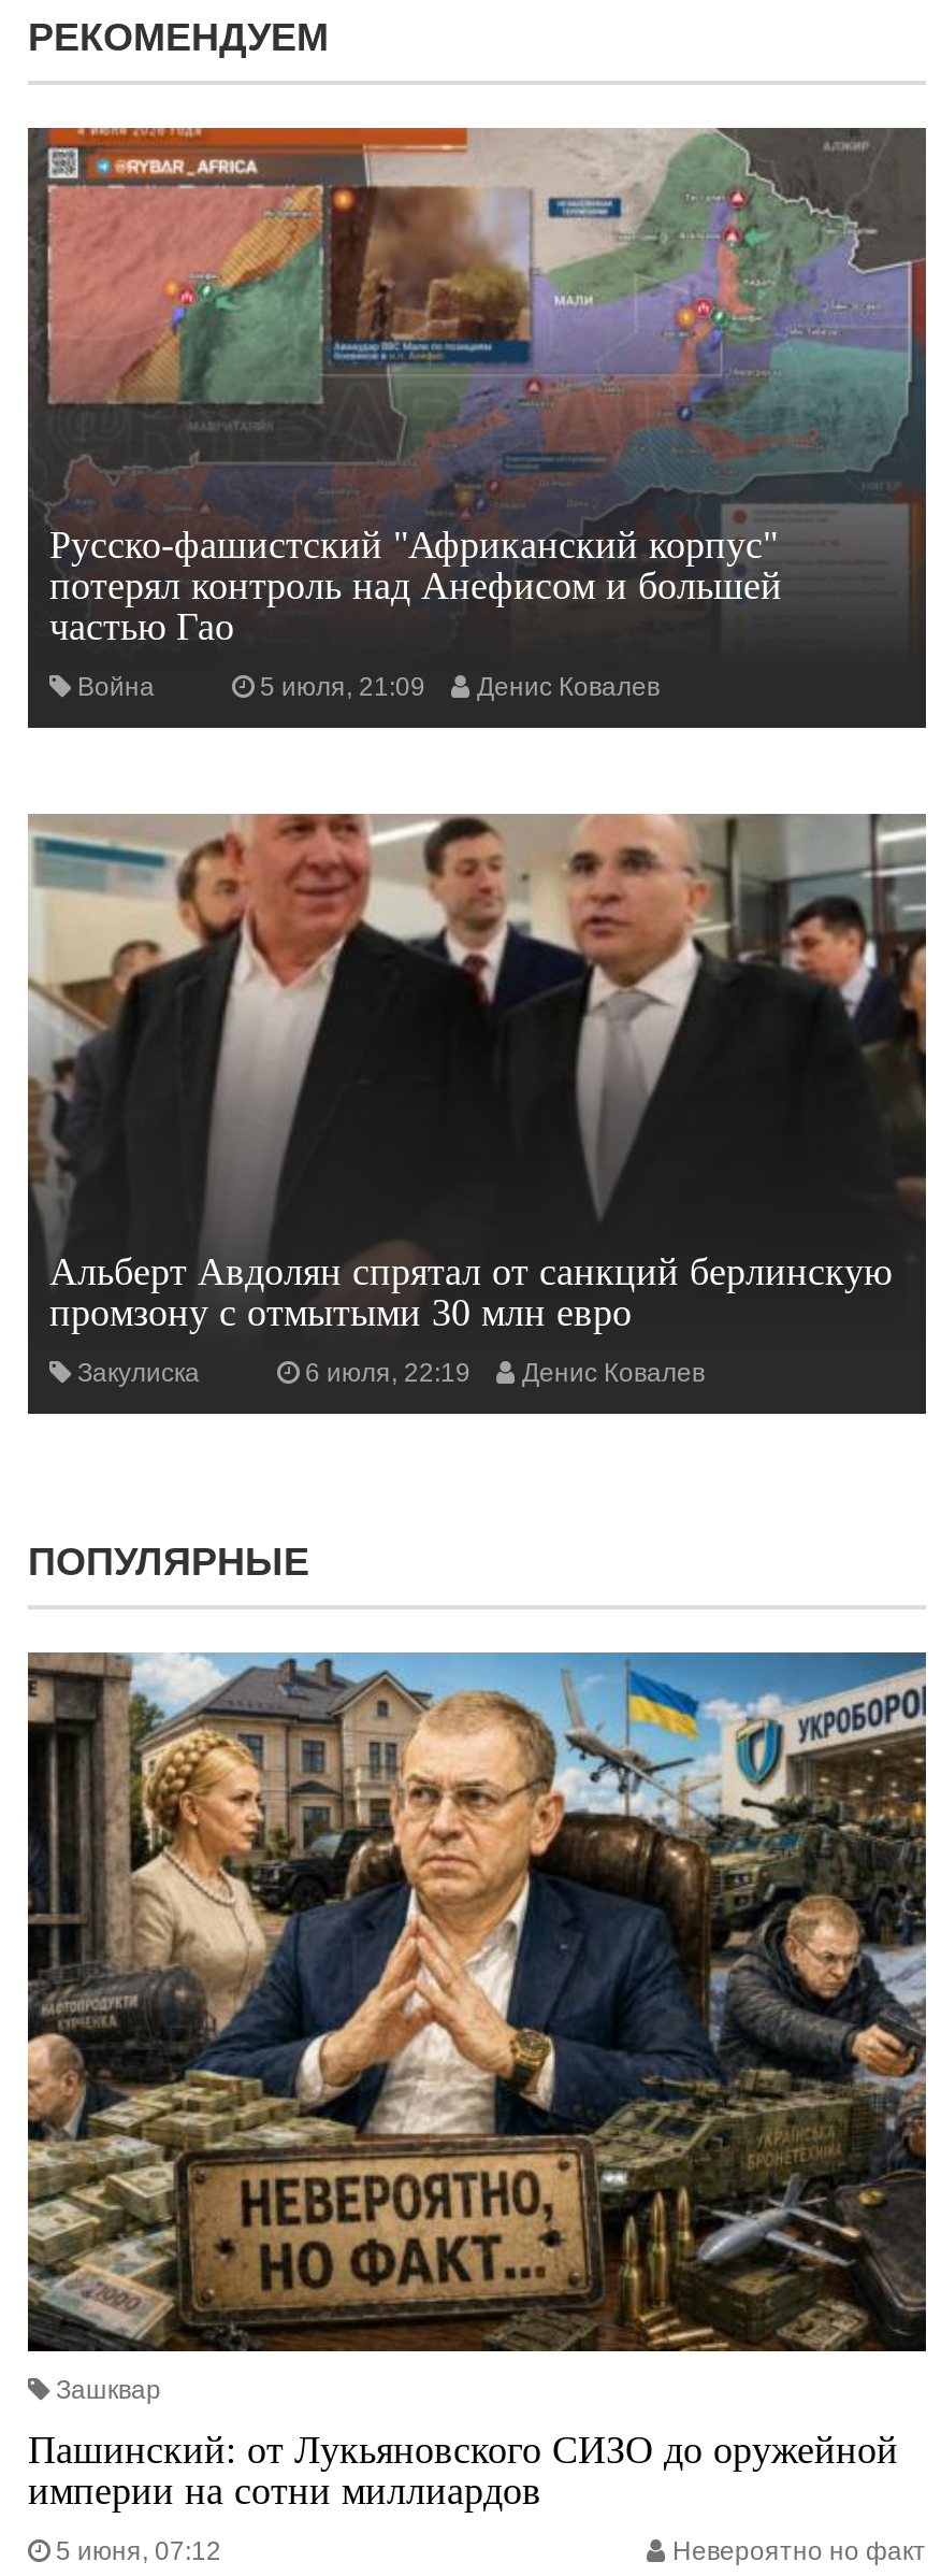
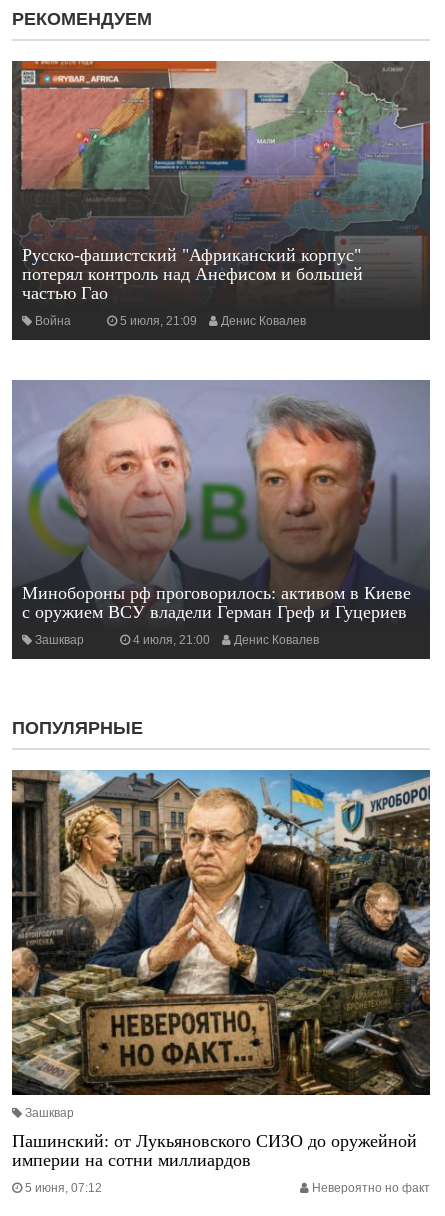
- [image]
- Альберт Авдолян спрятал от санкций берлинскую
- промзону с отмытыми 30 млн евро
+ [image]
+ Минобороны рф проговорилось: активом в Киеве
+ с оружием ВСУ владели Герман Греф и Гуцериев

- Закулиска
- 6 июля, 22:19
+ Зашквар
+ 4 июля, 21:00
